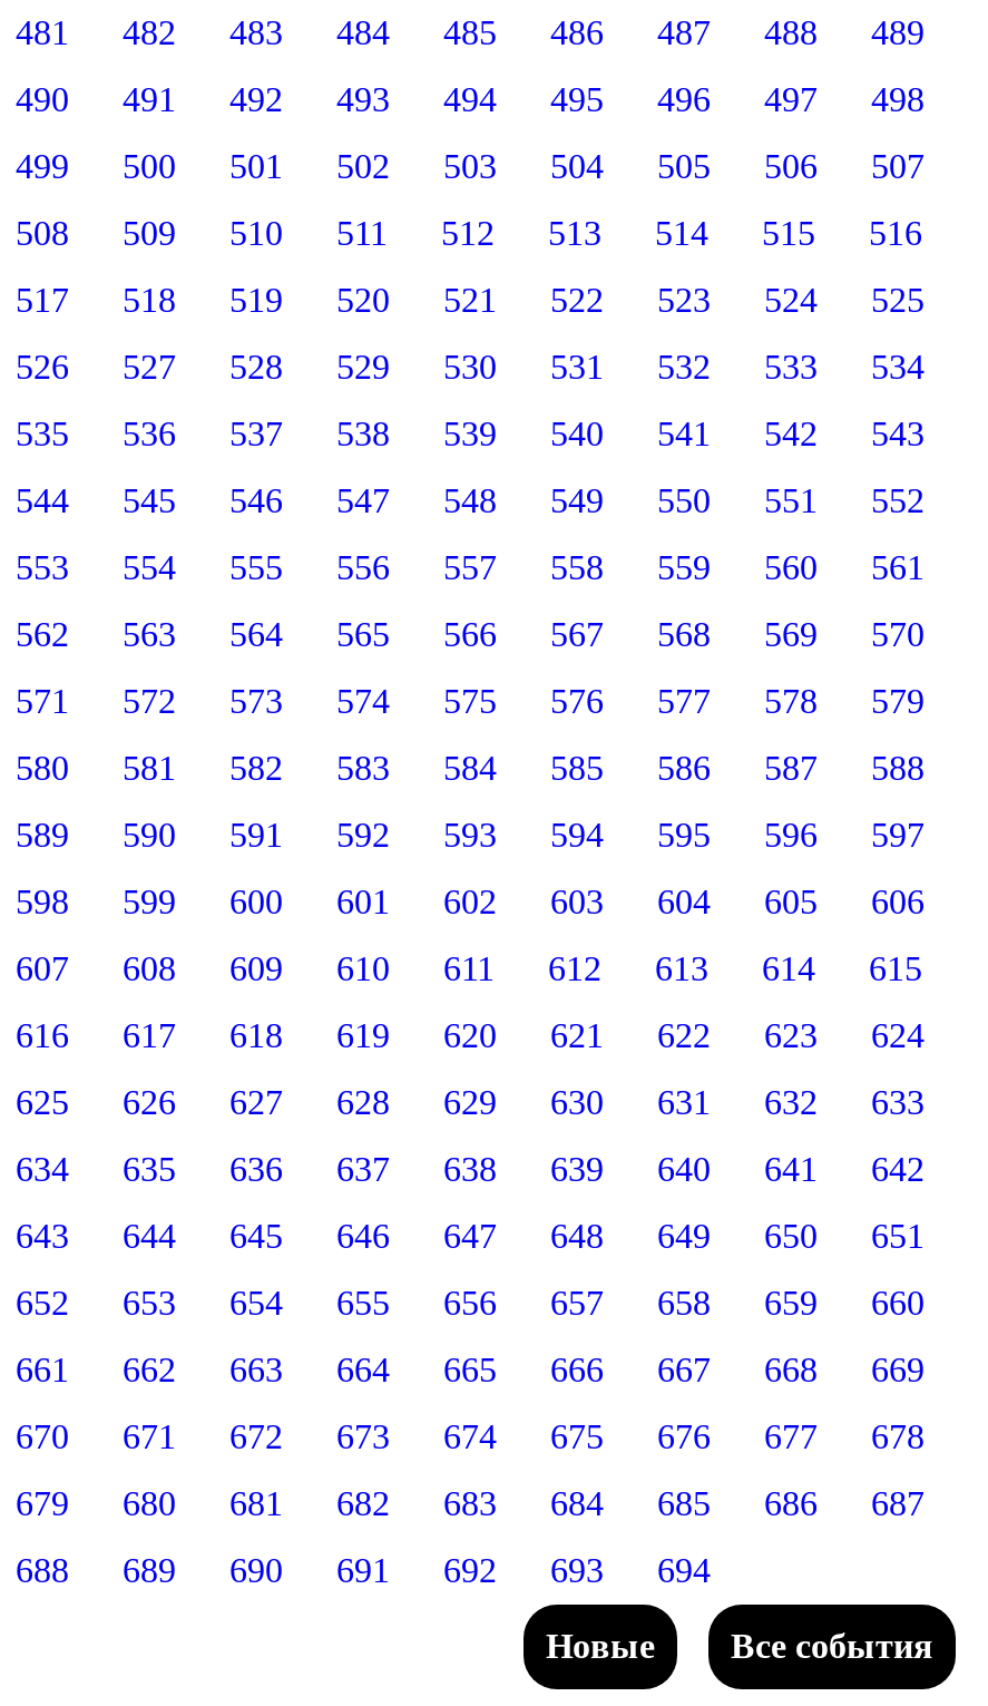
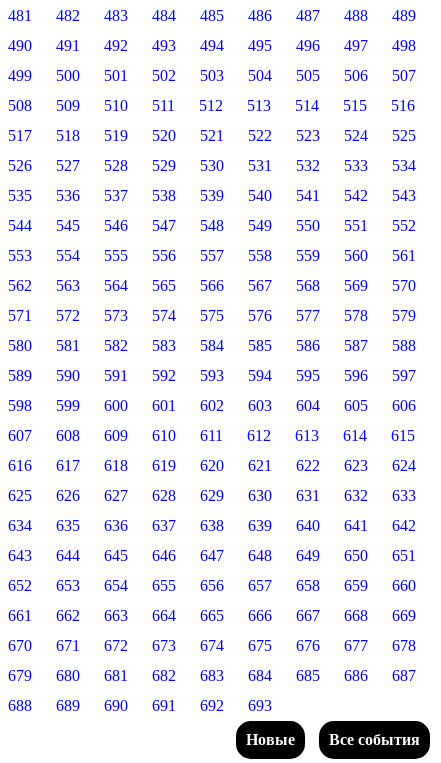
- 694
